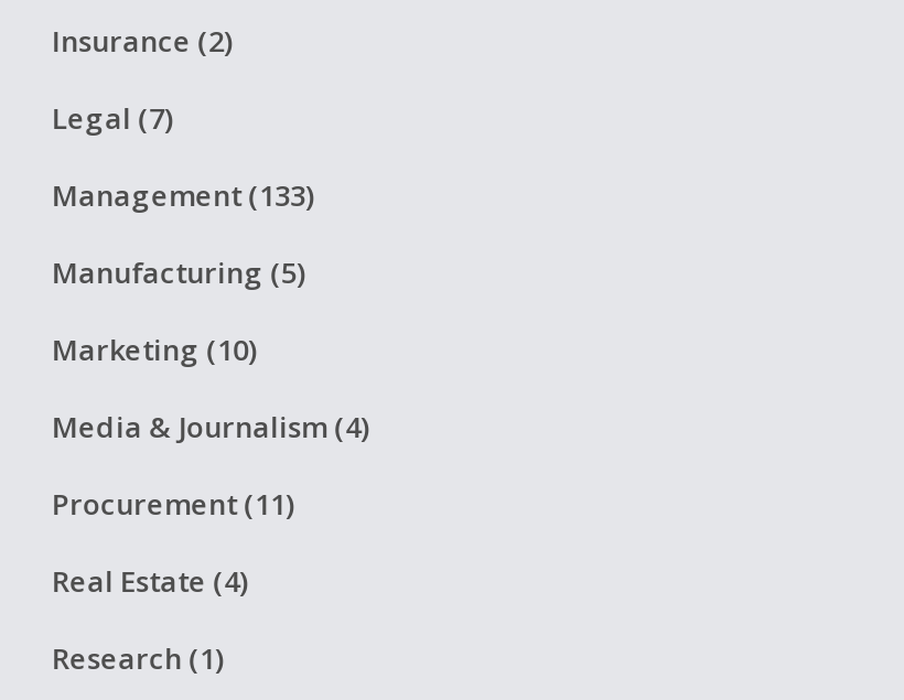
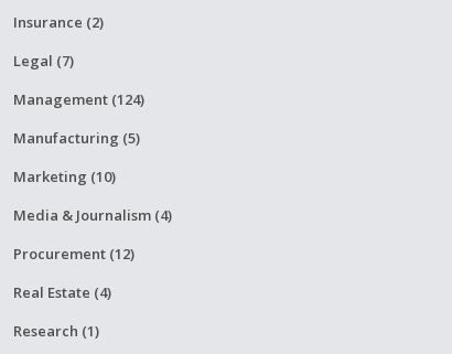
- Management (133)
+ Management (124)

- Procurement (11)
+ Procurement (12)
